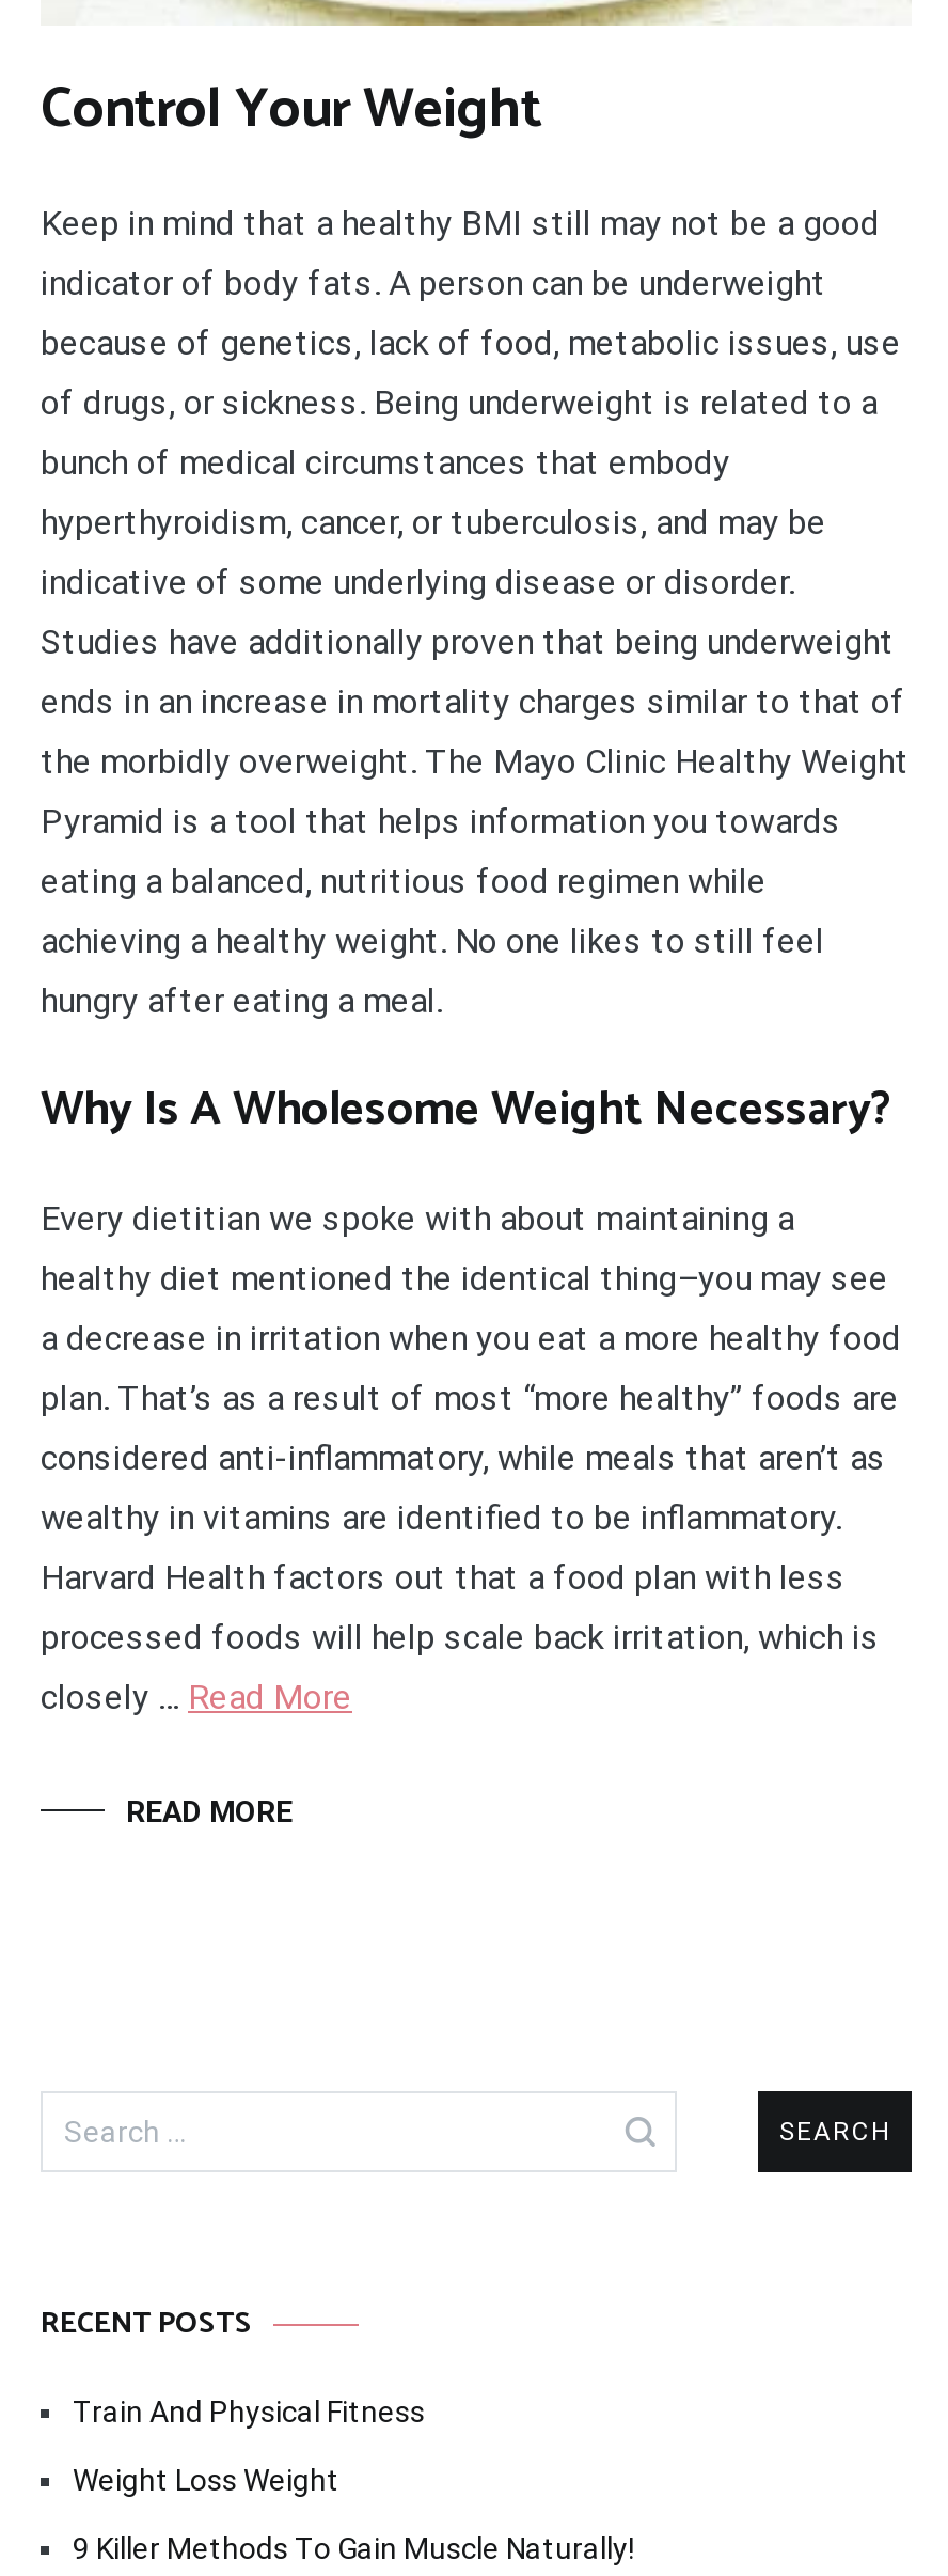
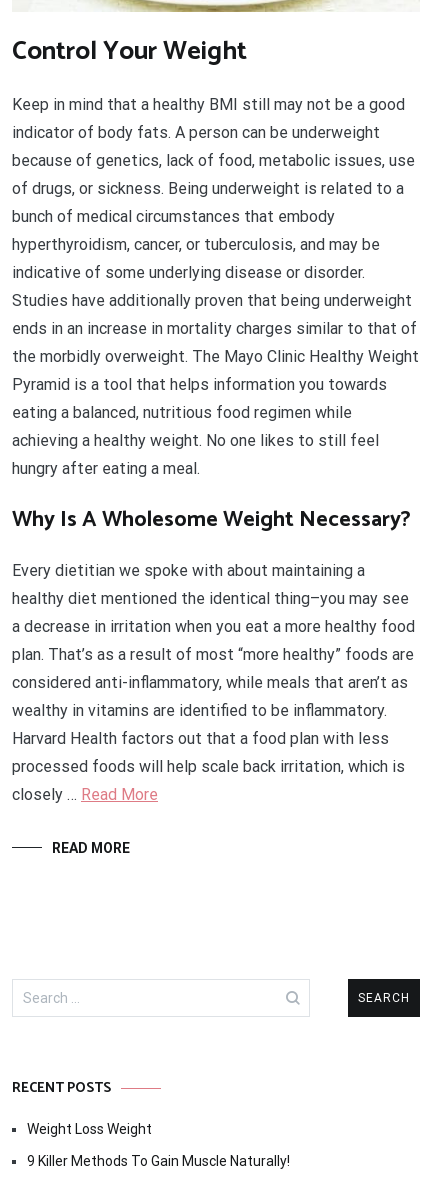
- Train And Physical Fitness
